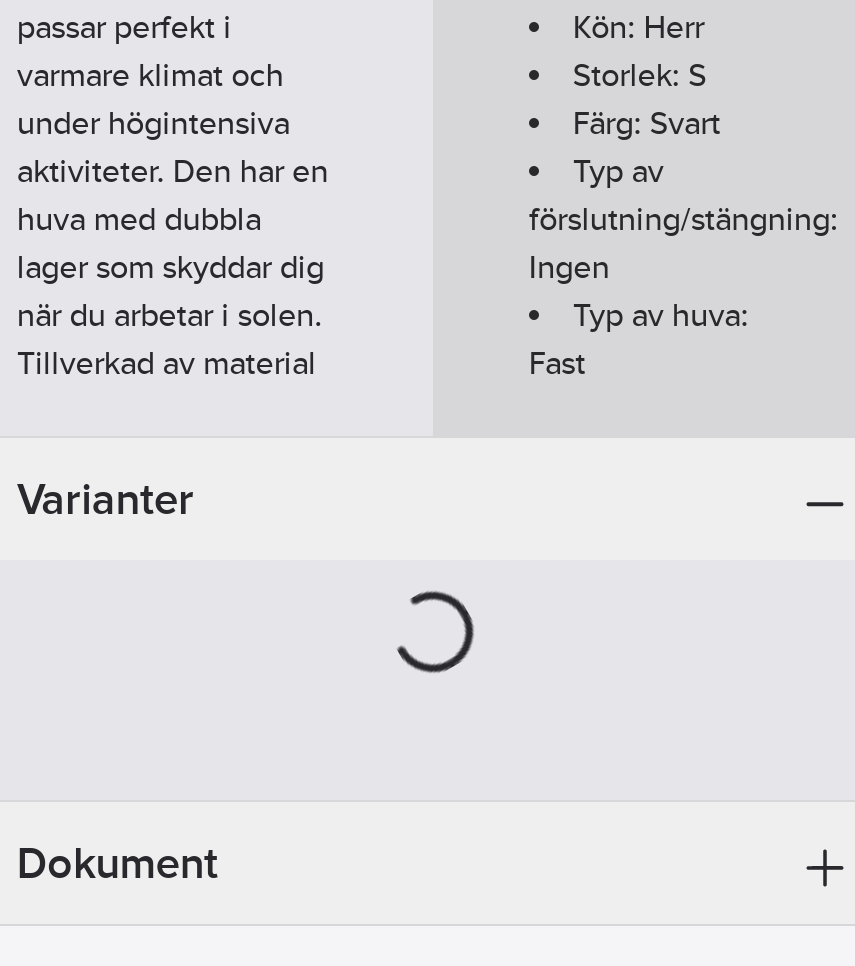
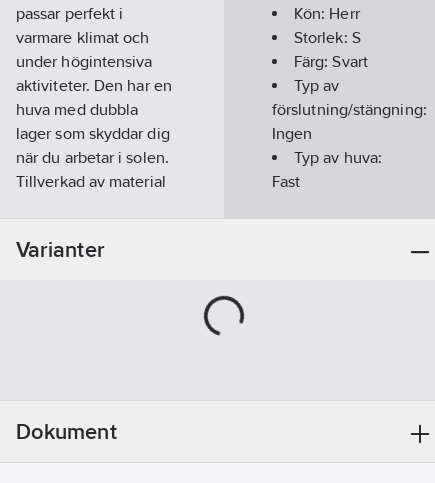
- [image]
+ [image]
